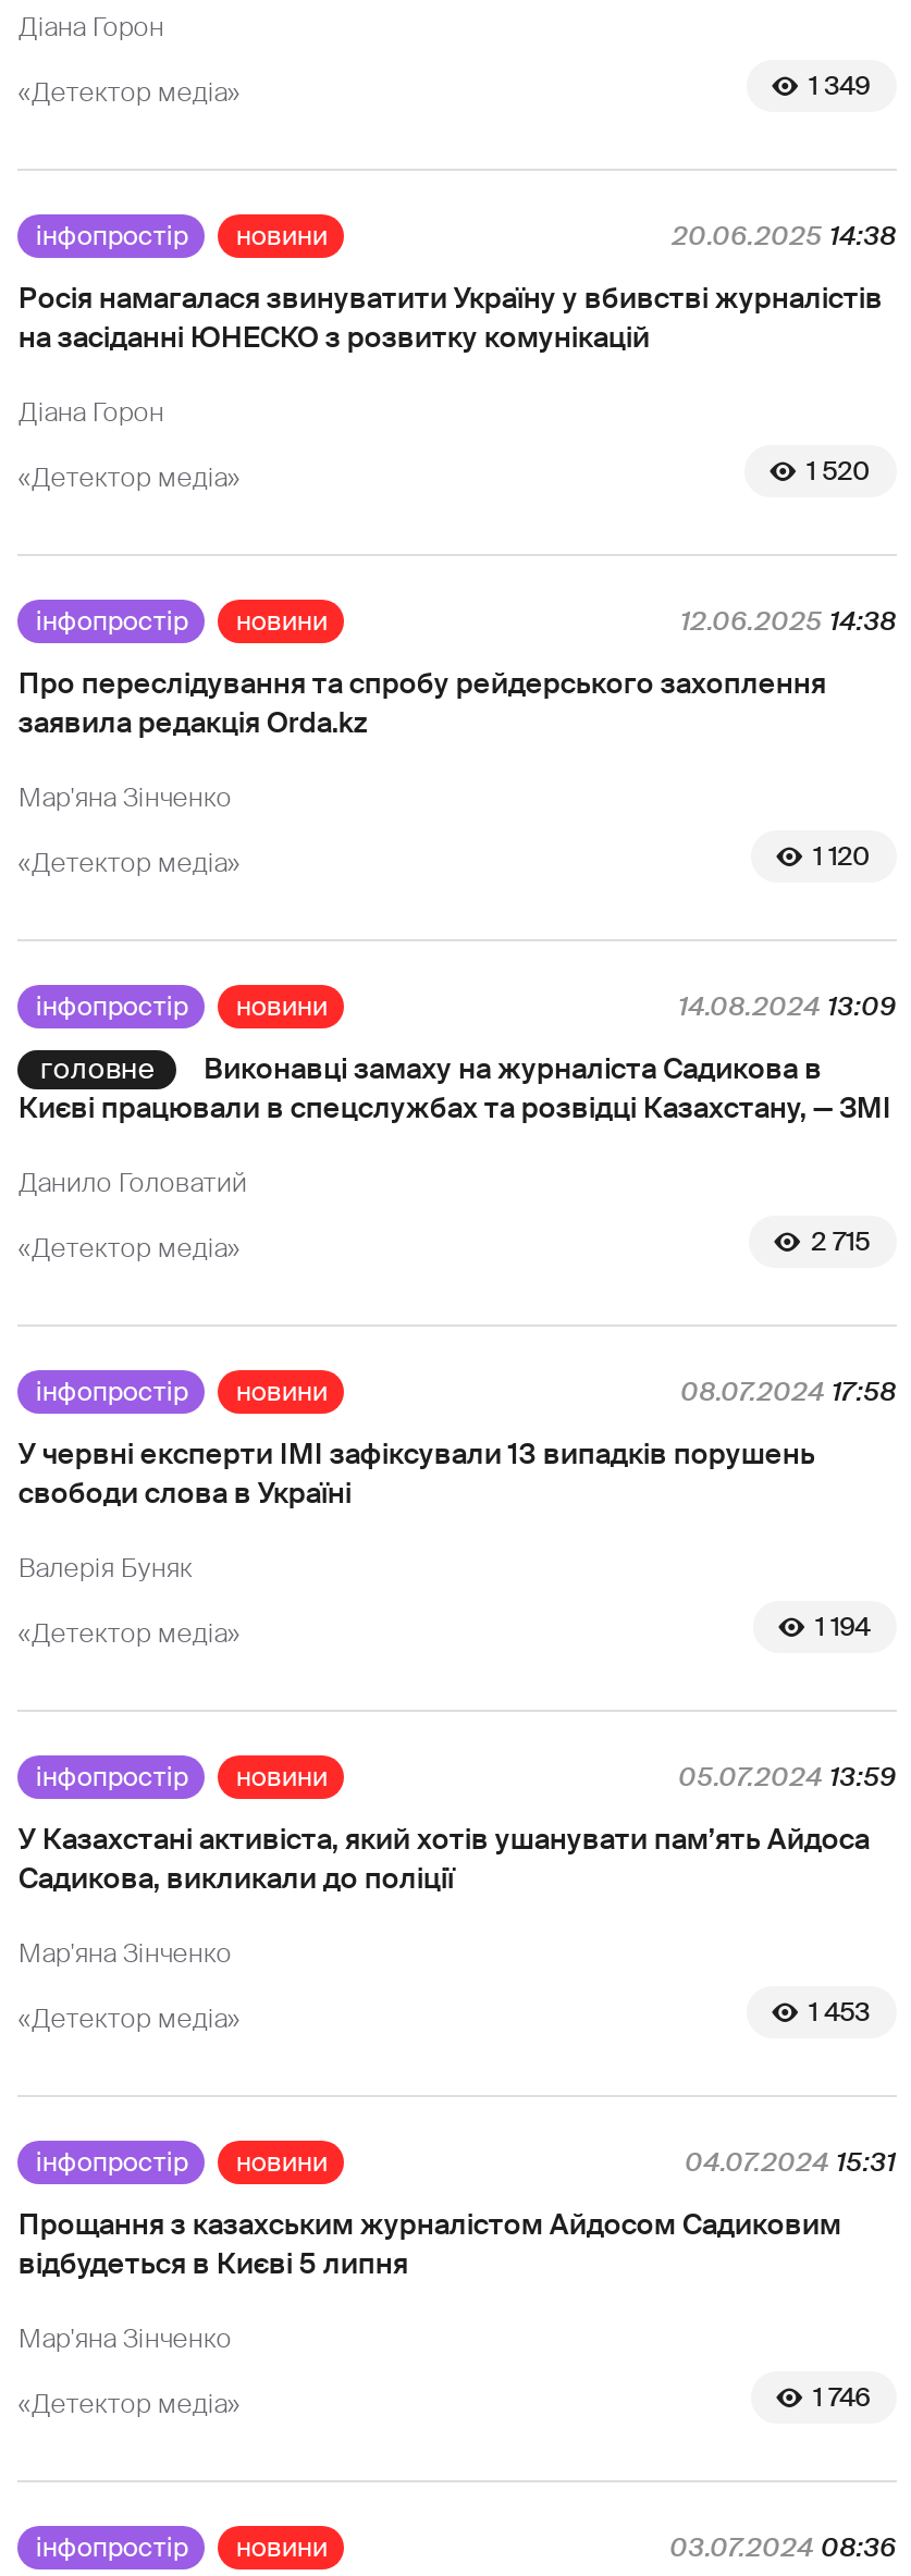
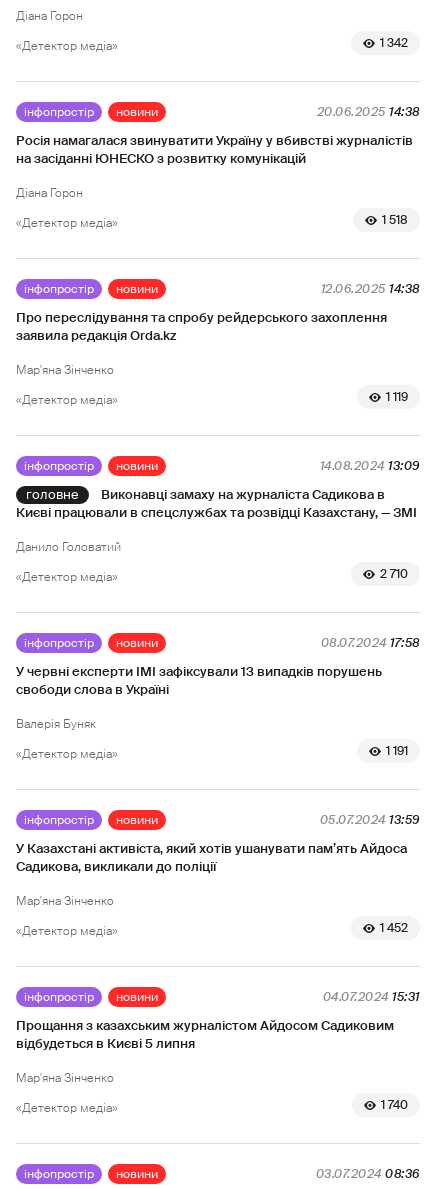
- 1 349
+ 1 342

- 1 520
+ 1 518

- 1 120
+ 1 119

- 2 715
+ 2 710

- 1 194
+ 1 191

- 1 453
+ 1 452

- 1 746
+ 1 740
